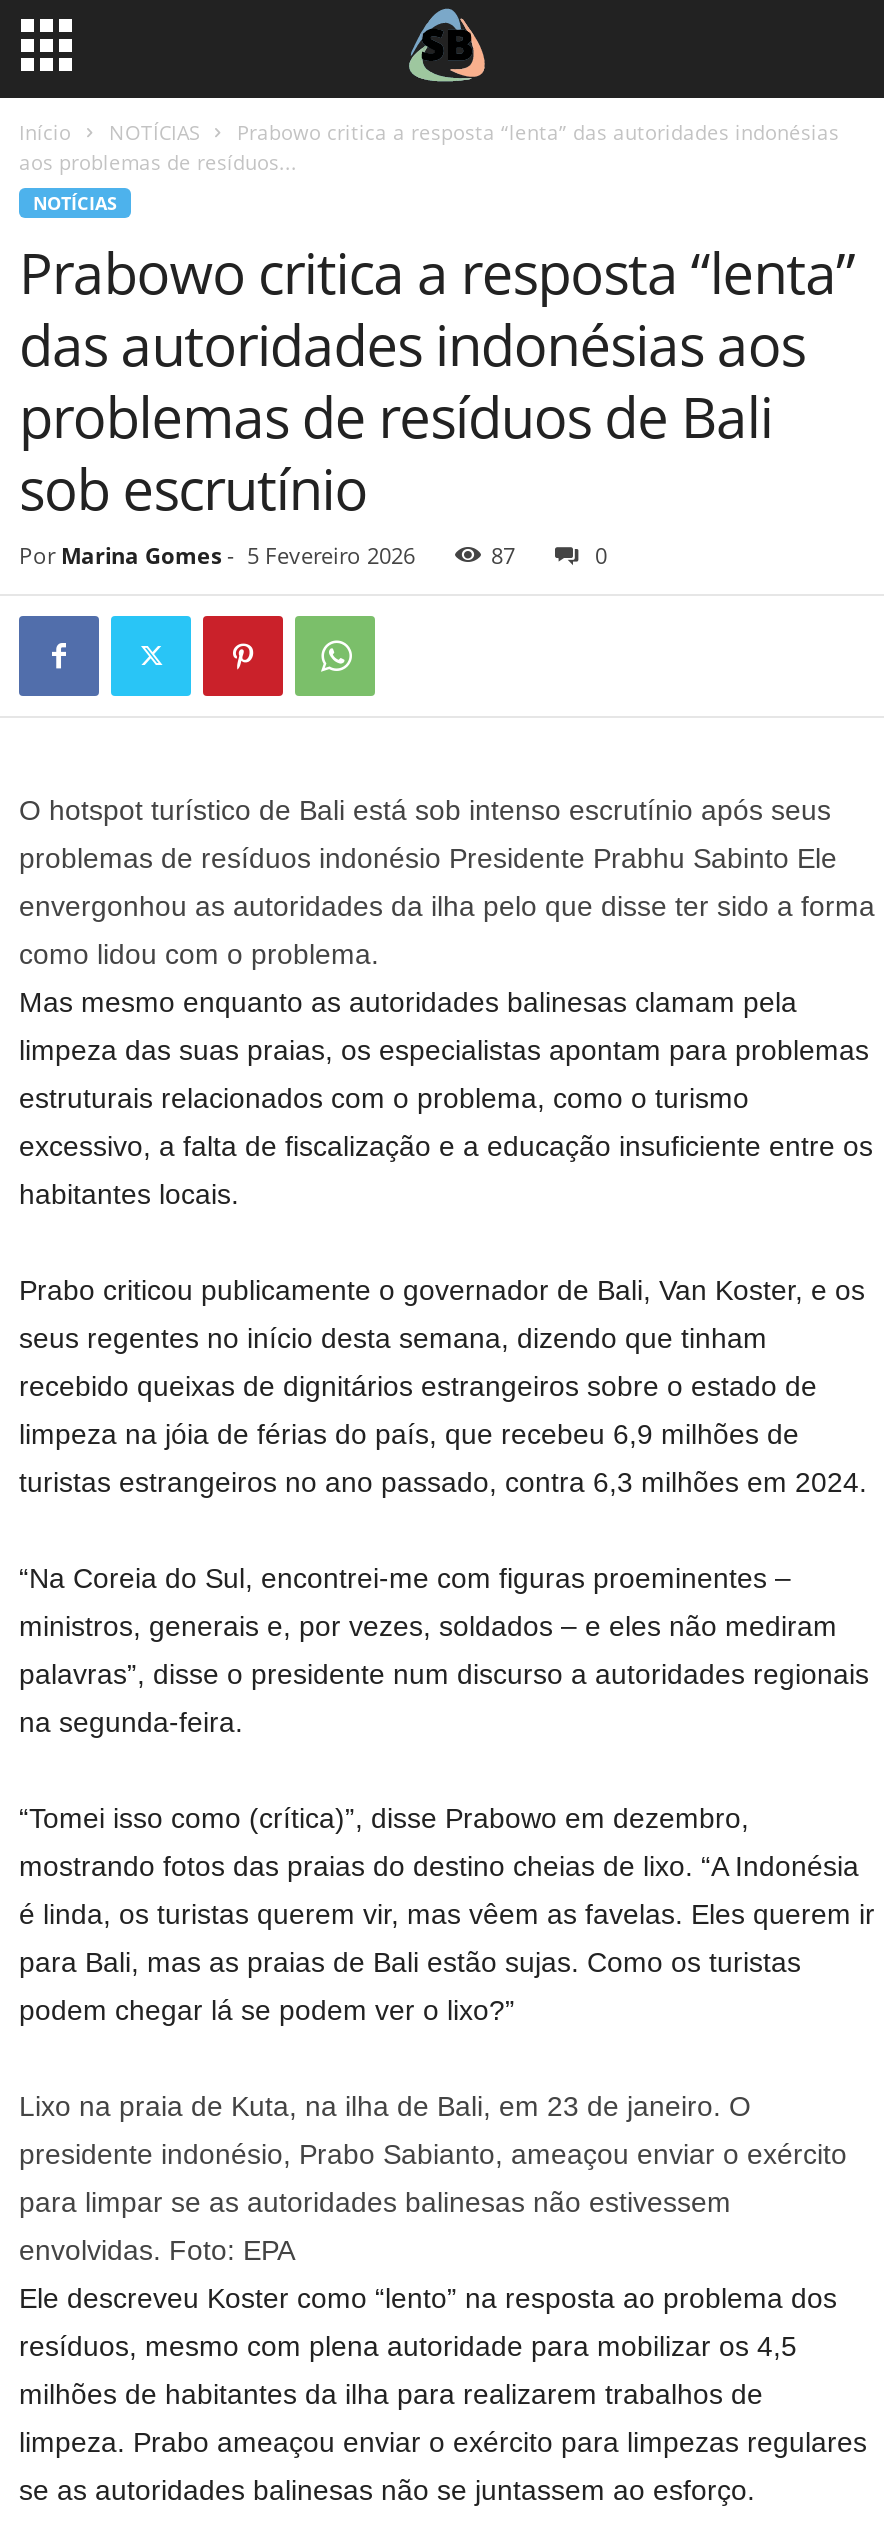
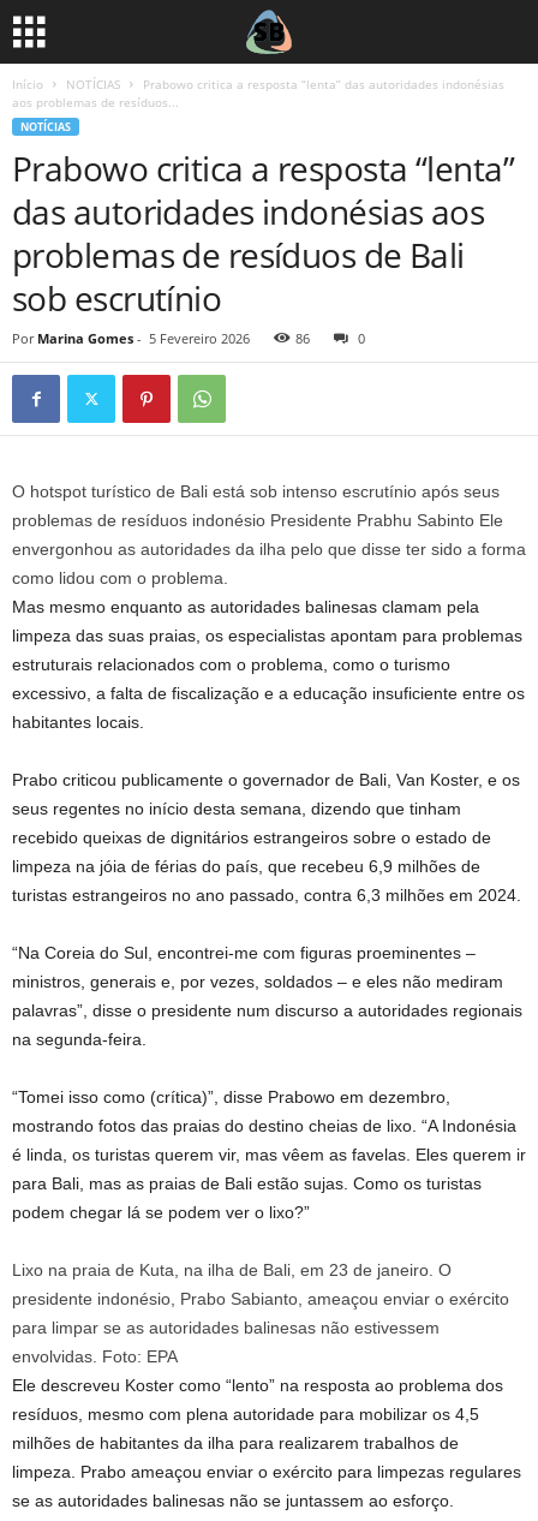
- 87
+ 86
